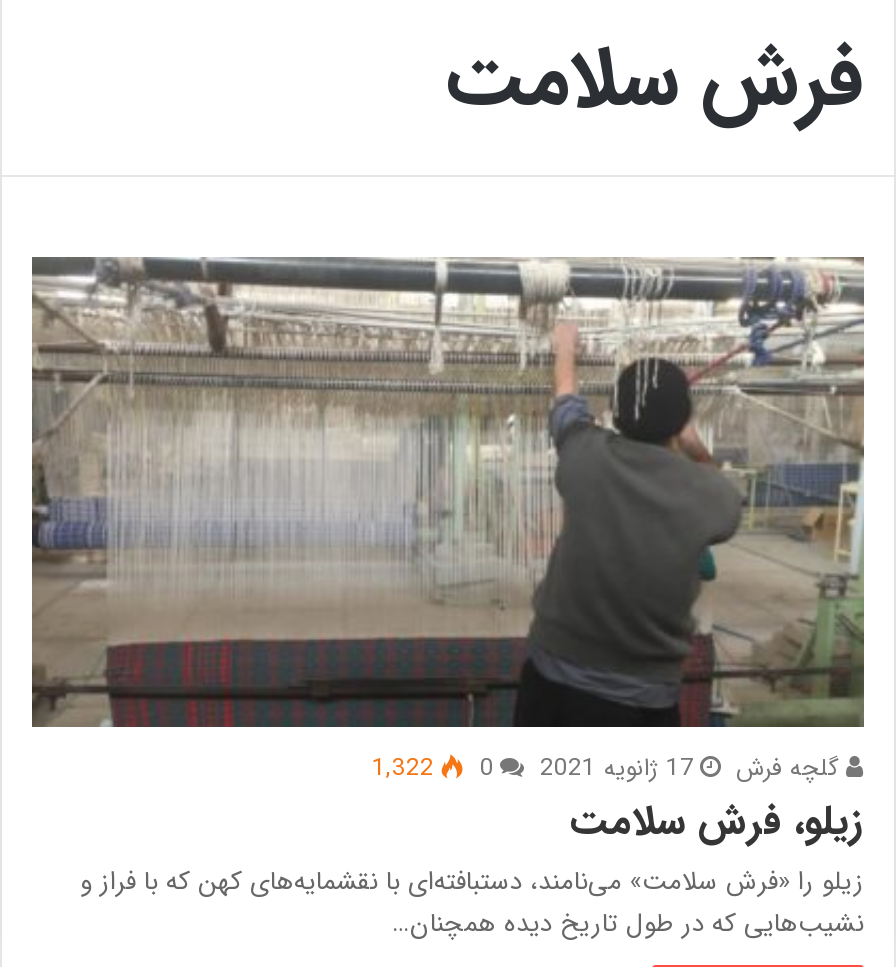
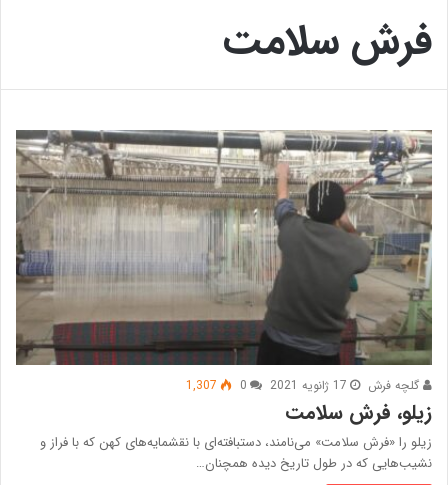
- 1,322 0
+ 1,307 0
